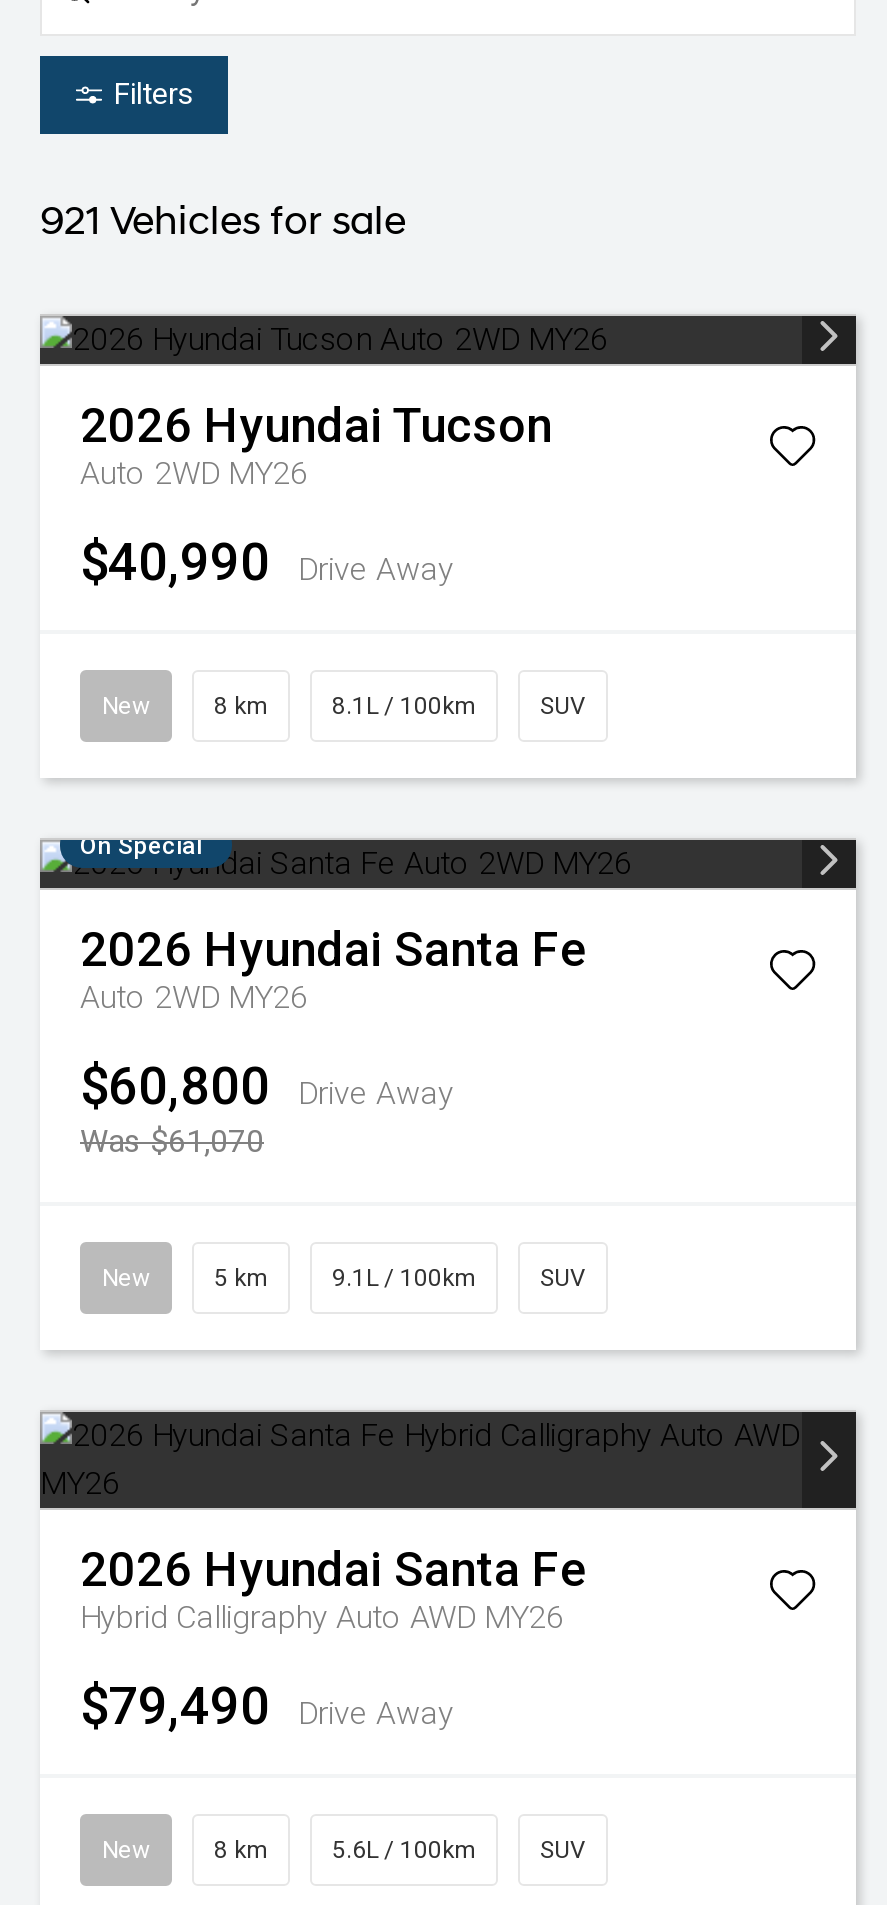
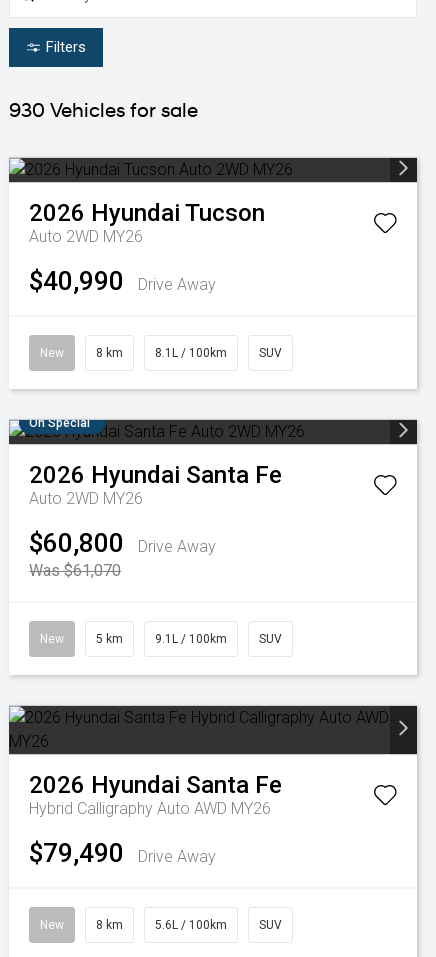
- 921 Vehicles for sale
+ 930 Vehicles for sale
